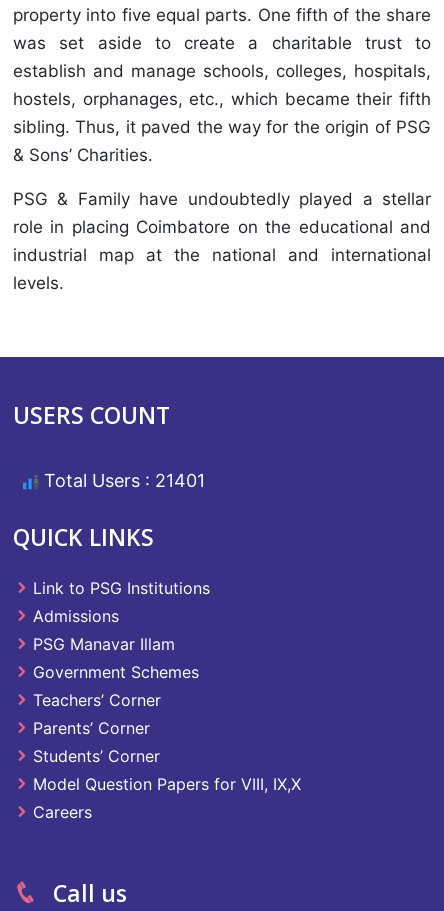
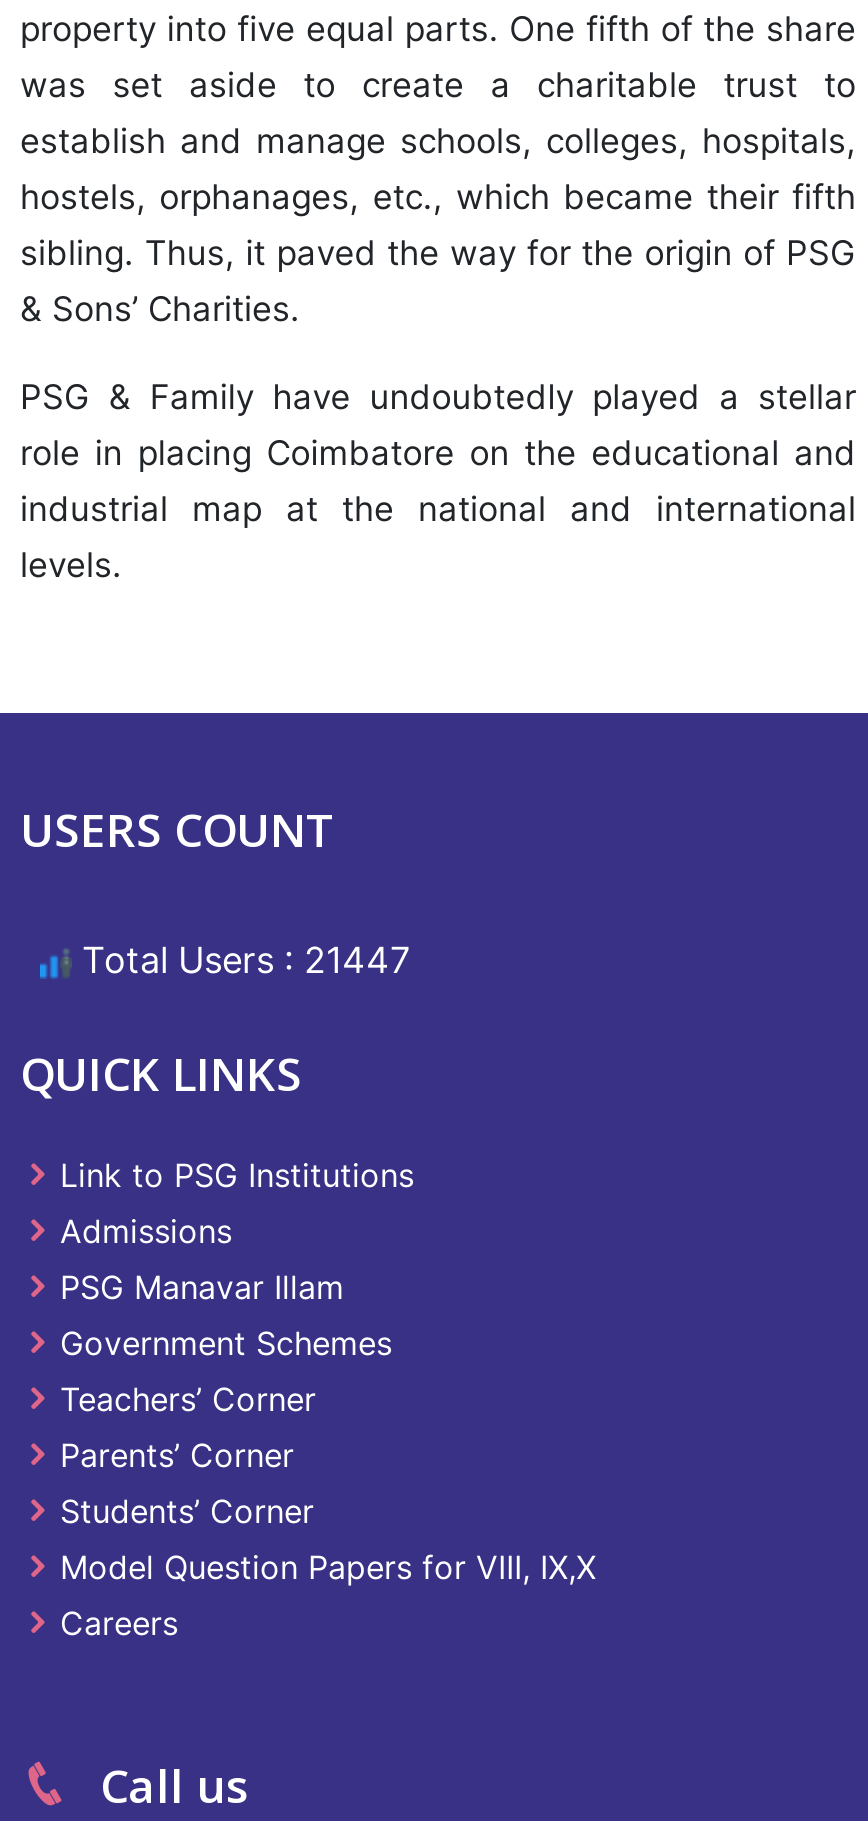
- Total Users : 21401
+ Total Users : 21447
